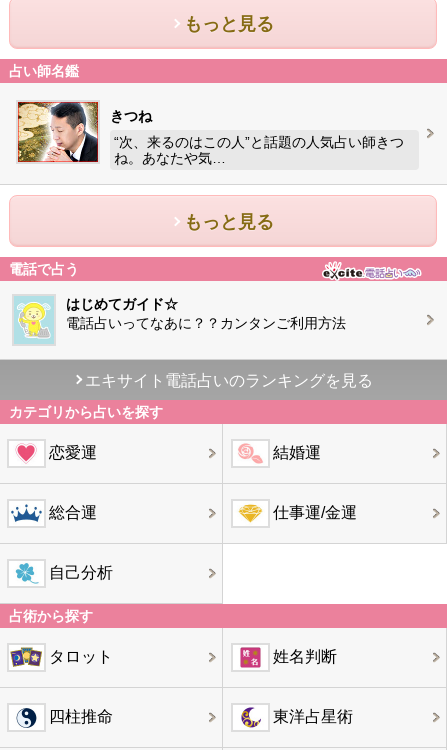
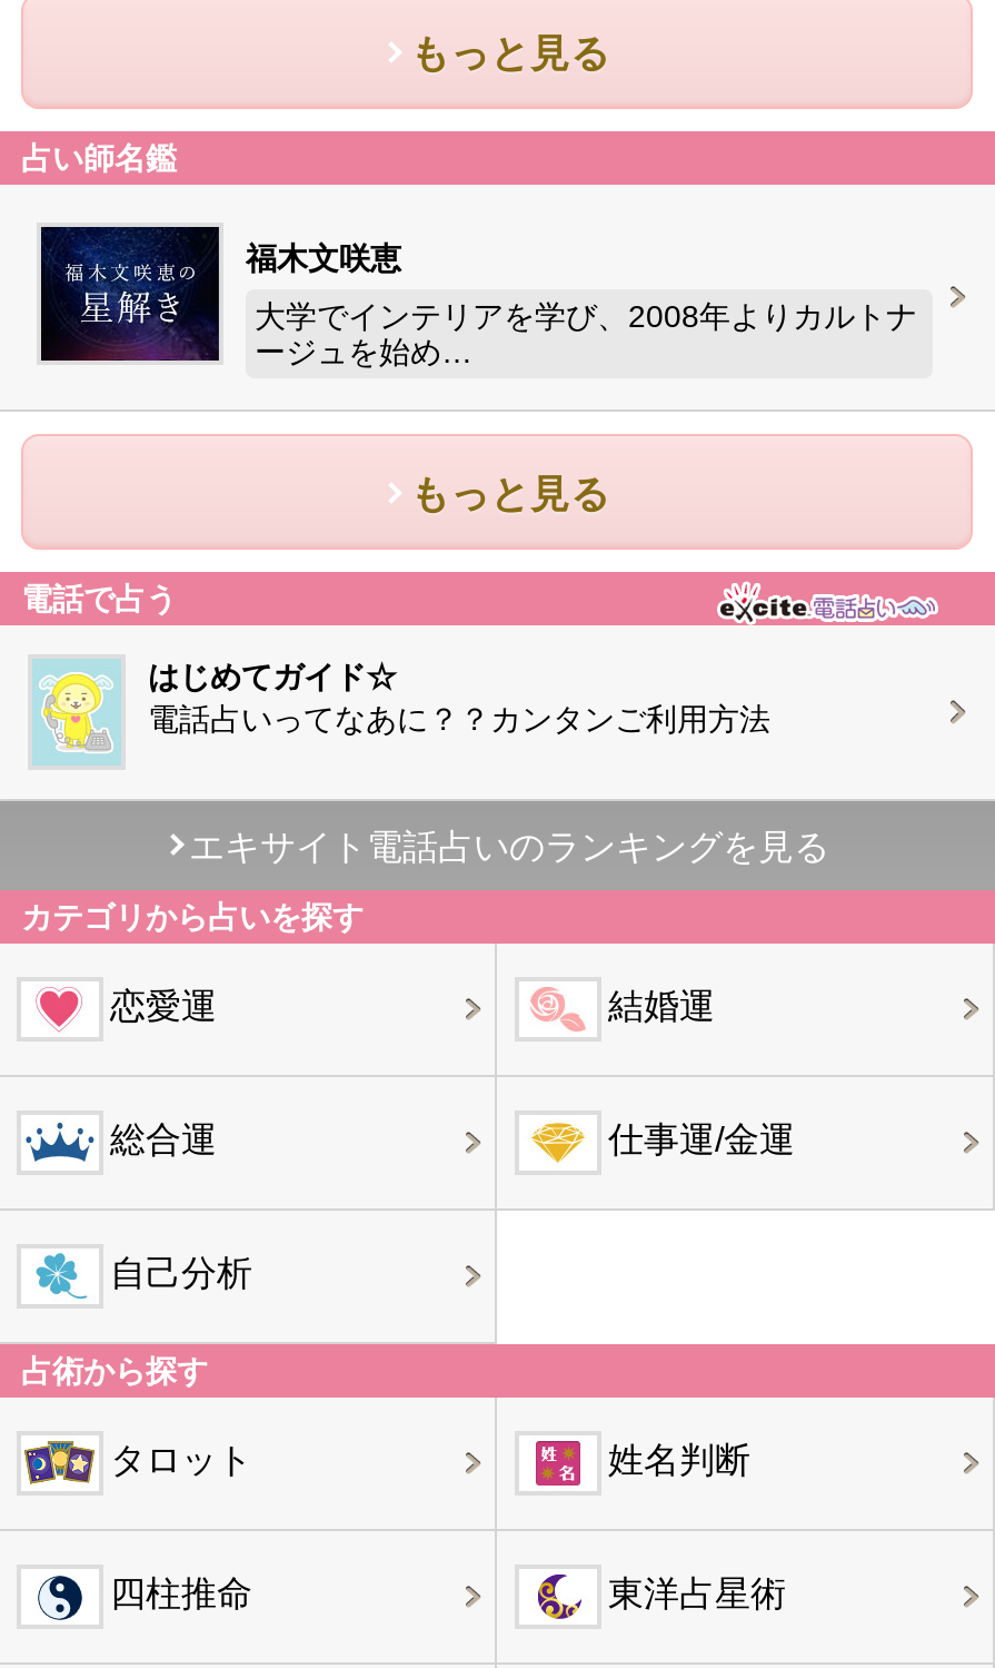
- [image]
- きつね
+ [image]
+ 福木文咲恵

- “次、来るのはこの人”と話題の人気占い師きつ
- ね。あなたや気…
+ 大学でインテリアを学び、2008年よりカルトナ
+ ージュを始め…
